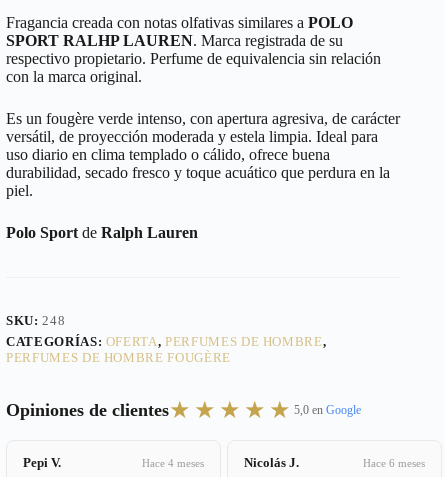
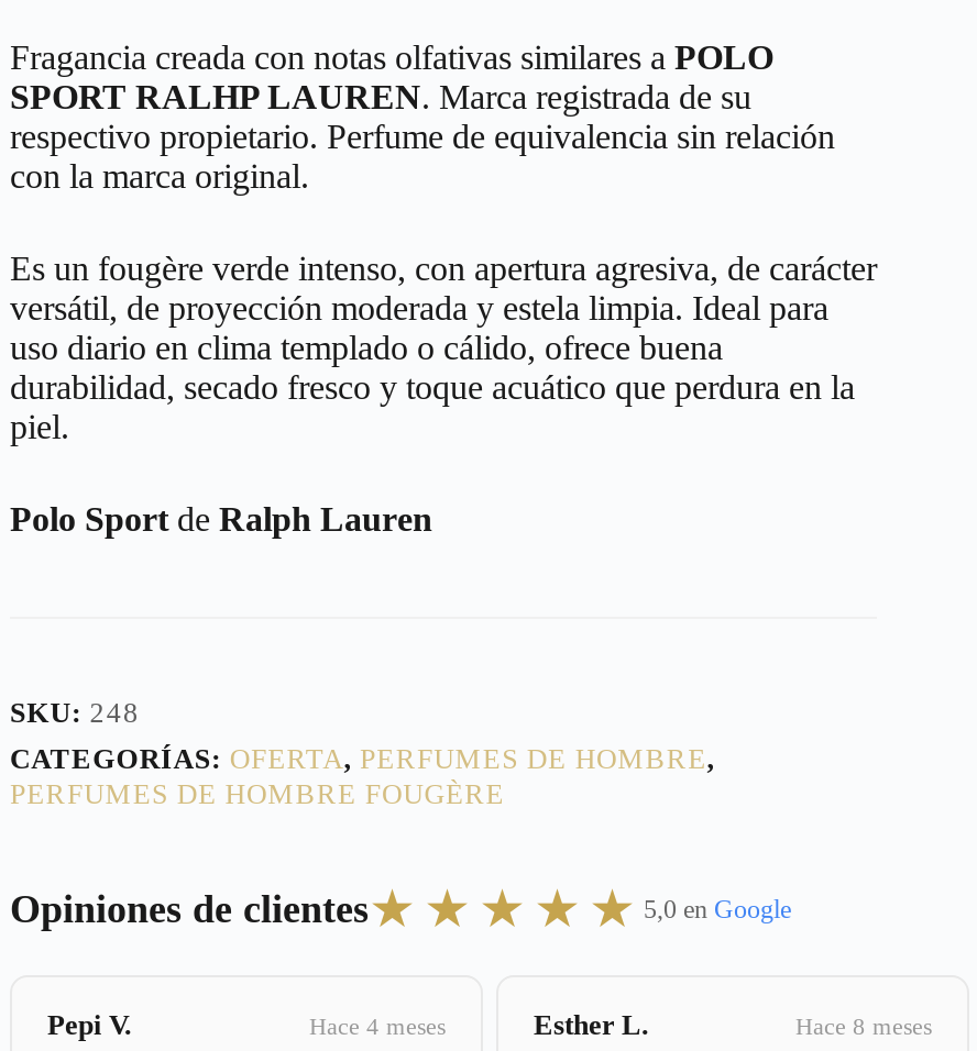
- Nicolás J.
- Hace 6 meses
+ Esther L.
+ Hace 8 meses
